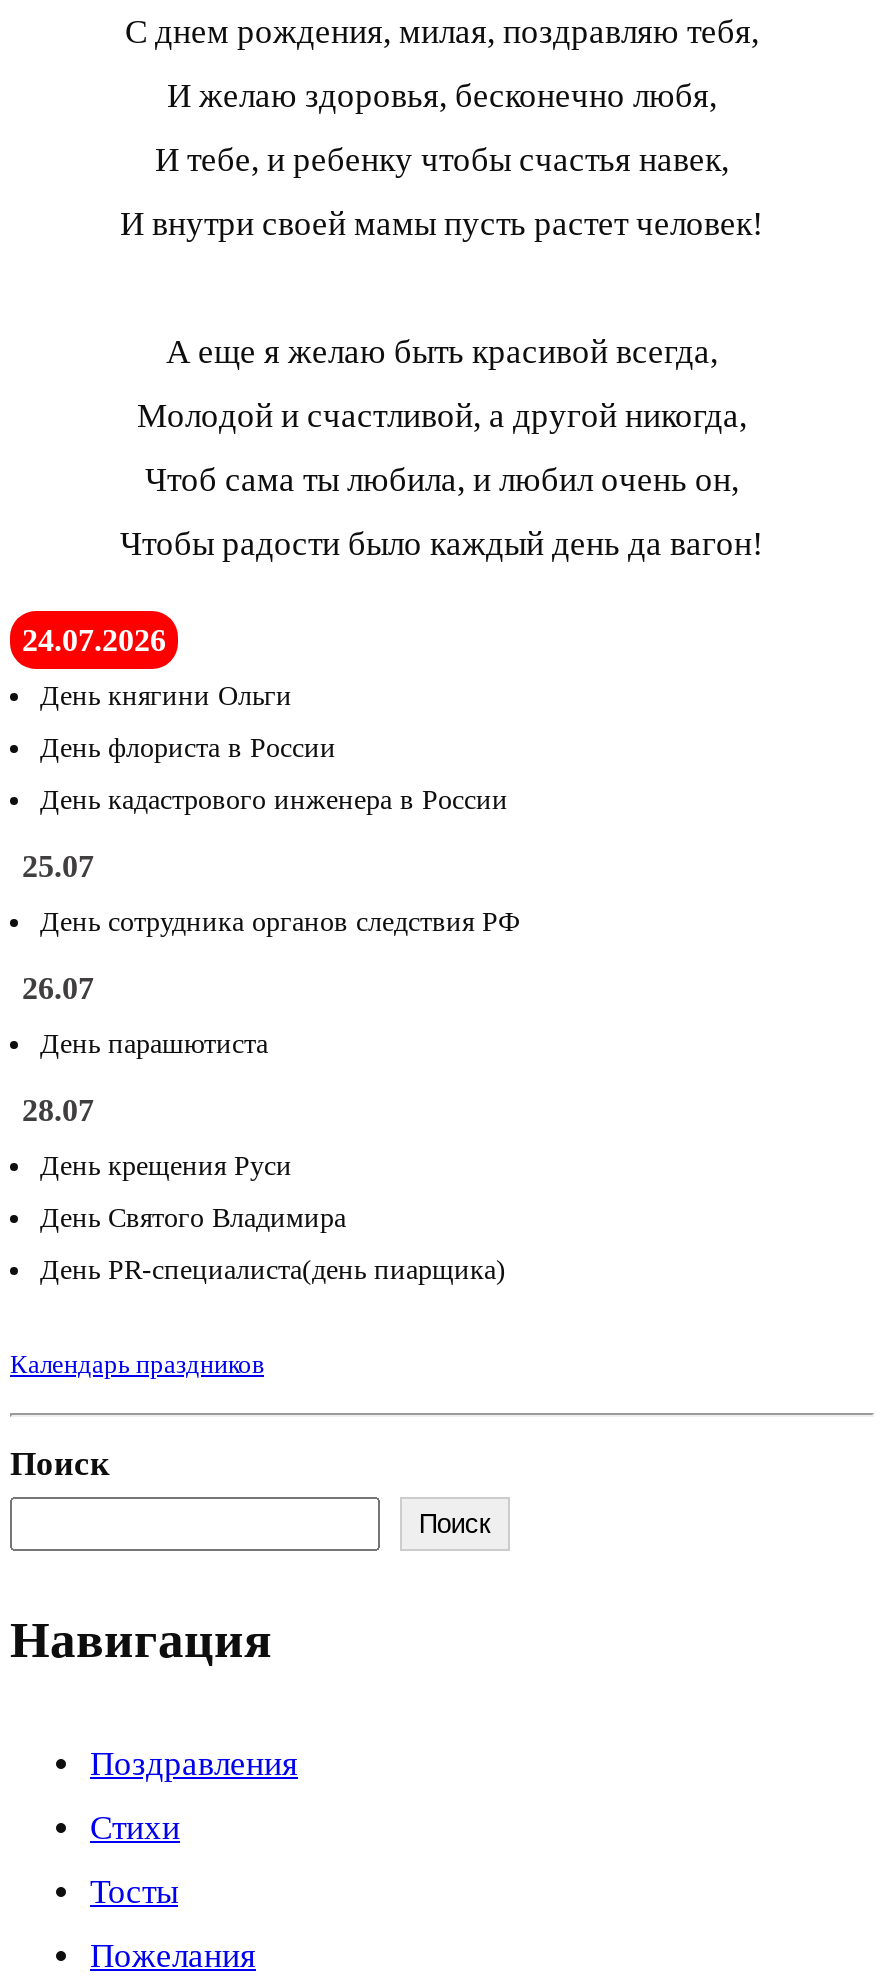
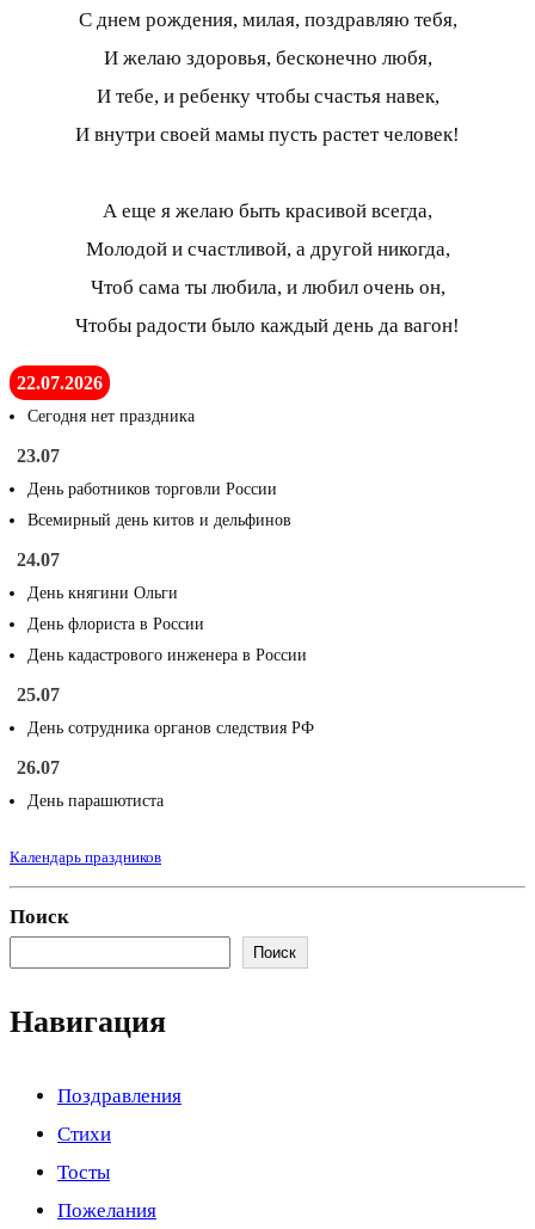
- 24.07.2026
+ 22.07.2026
+ Сегодня нет праздника
+ 23.07
+ День работников торговли России
+ Всемирный день китов и дельфинов
+ 24.07

moved down: День княгини Ольги | День флориста в России | День кадастрового инженера в России | 25.07 | День сотрудника органов следствия РФ | 26.07 | День парашютиста

- 28.07
- День крещения Руси
- День Святого Владимира
- День PR-специалиста(день пиарщика)
